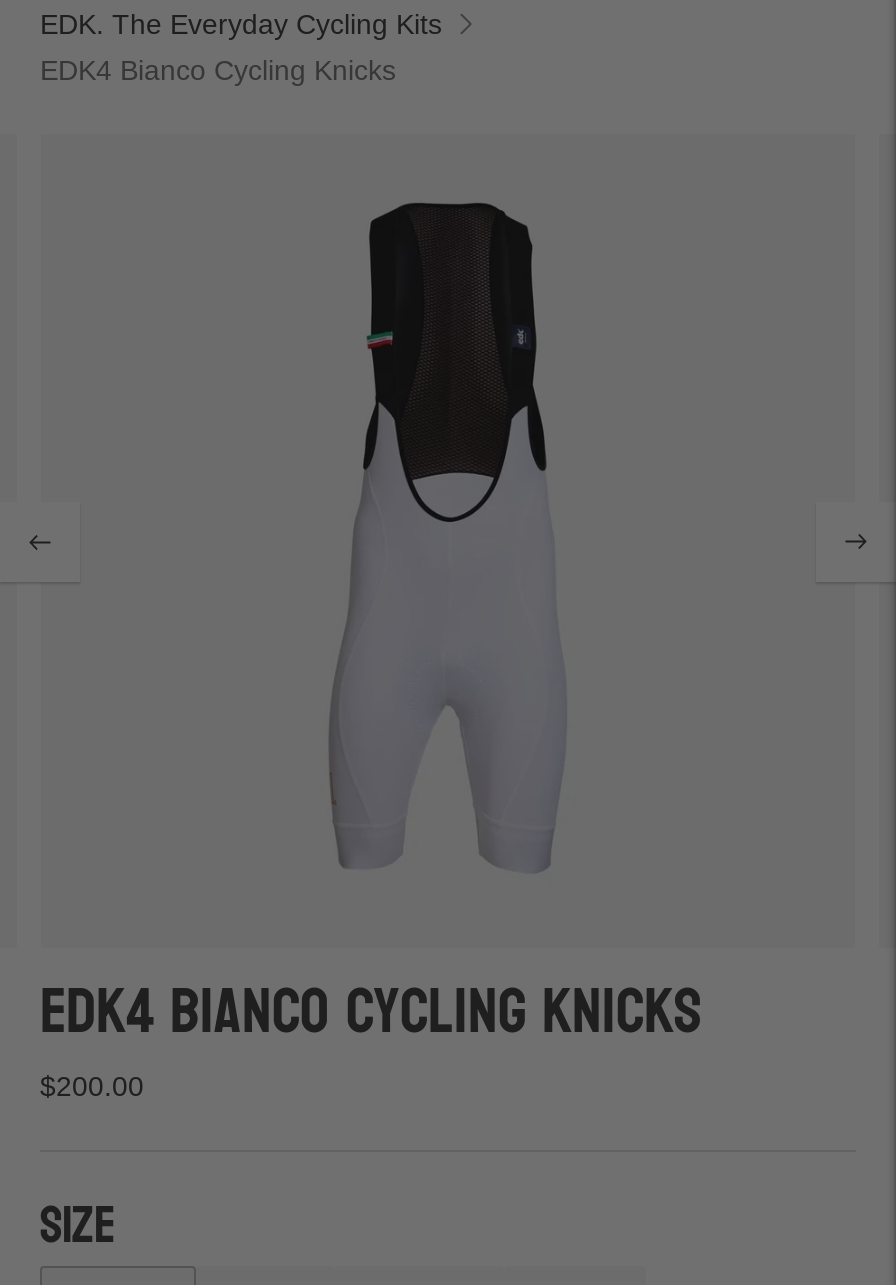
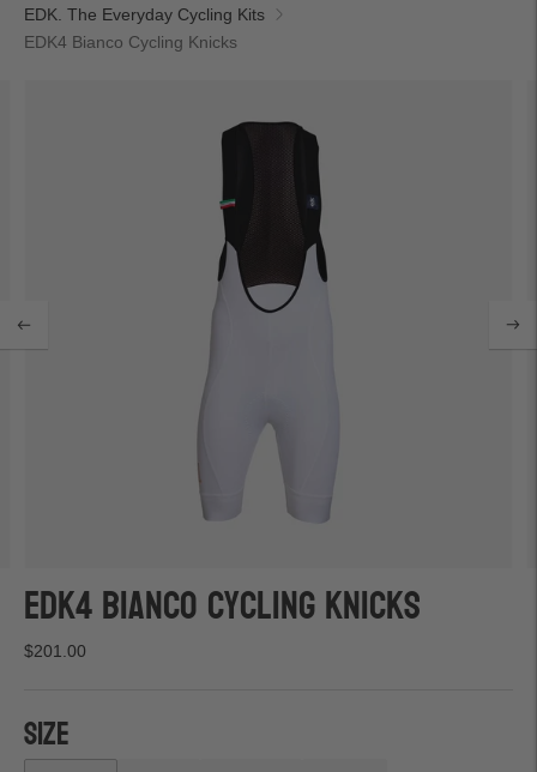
- $200.00
+ $201.00
